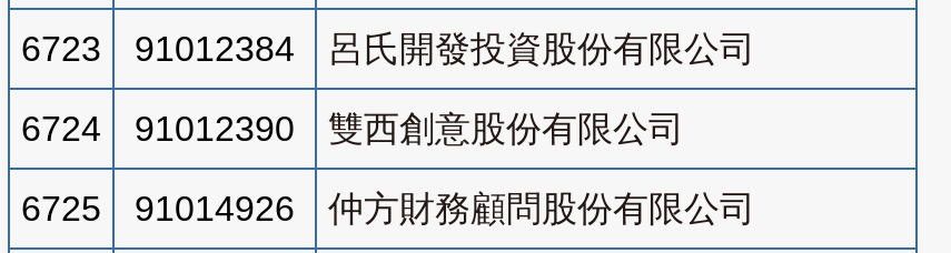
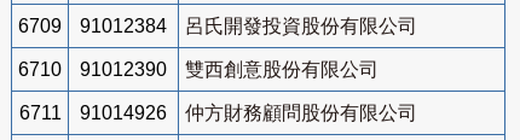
- 6723 91012384 呂氏開發投資股份有限公司
+ 6709 91012384 呂氏開發投資股份有限公司

- 6724 91012390 雙西創意股份有限公司
+ 6710 91012390 雙西創意股份有限公司

- 6725 91014926 仲方財務顧問股份有限公司
+ 6711 91014926 仲方財務顧問股份有限公司
